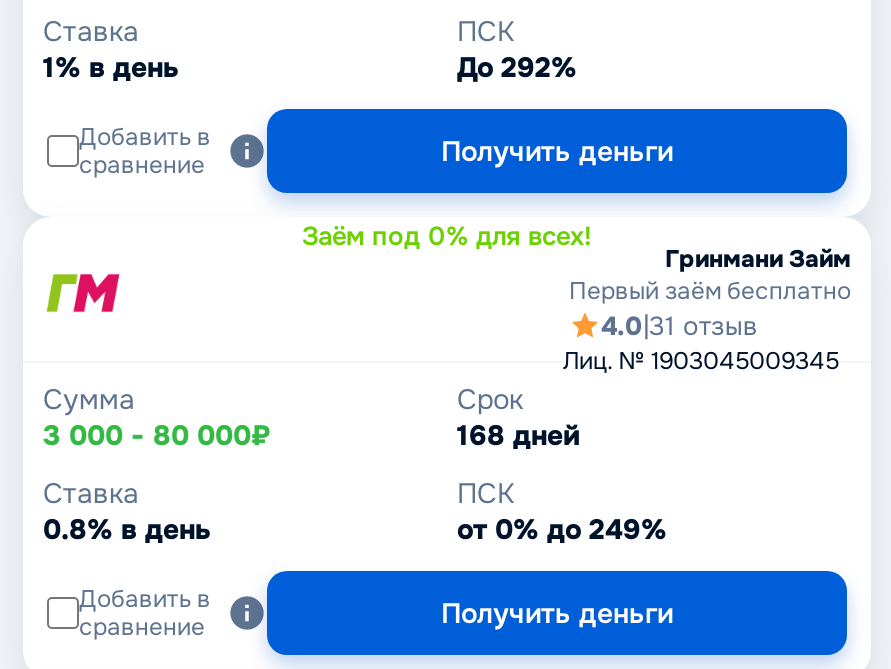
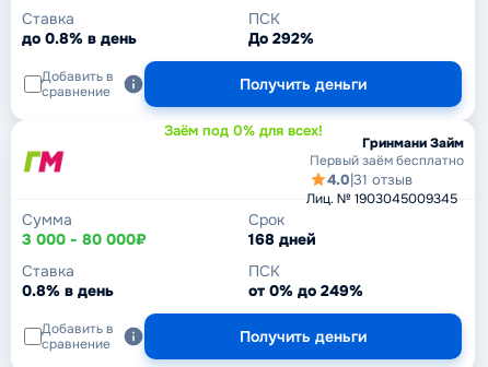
- 1% в день
+ до 0.8% в день
